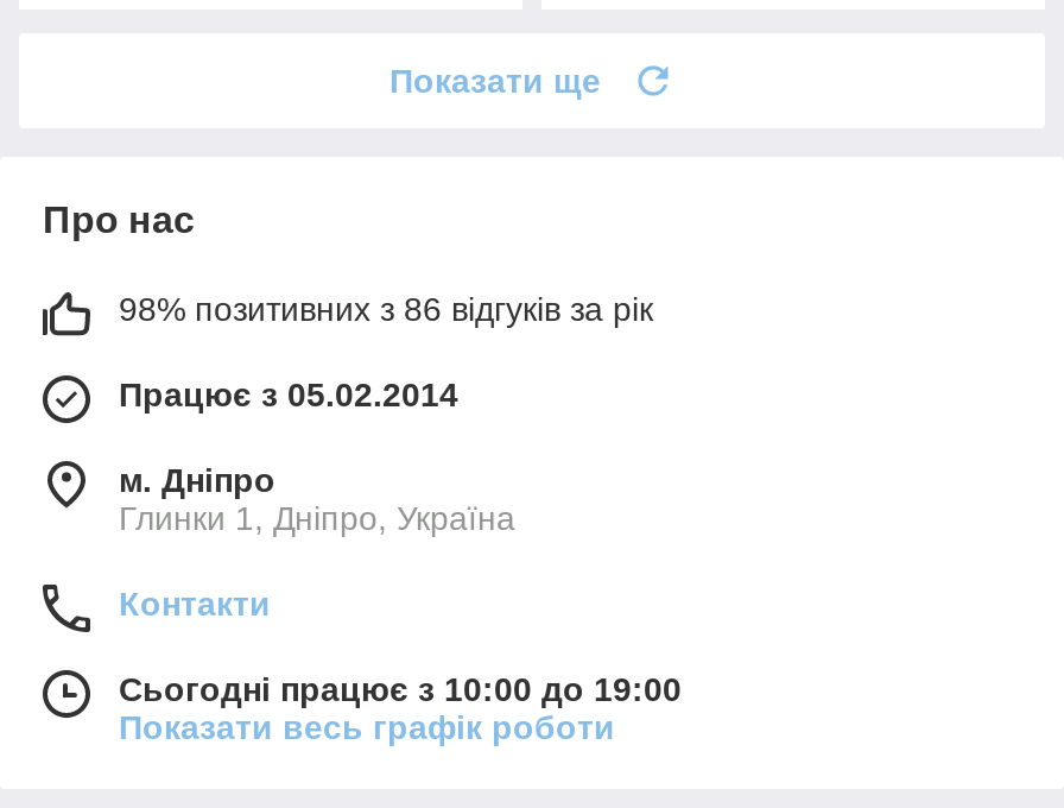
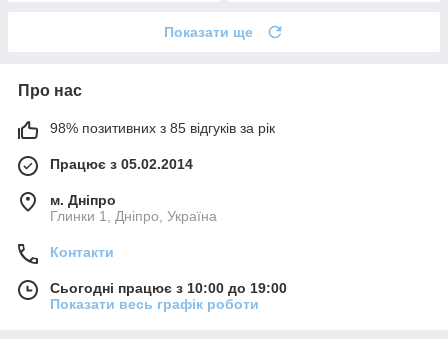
- 98% позитивних з 86 відгуків за рік
+ 98% позитивних з 85 відгуків за рік
